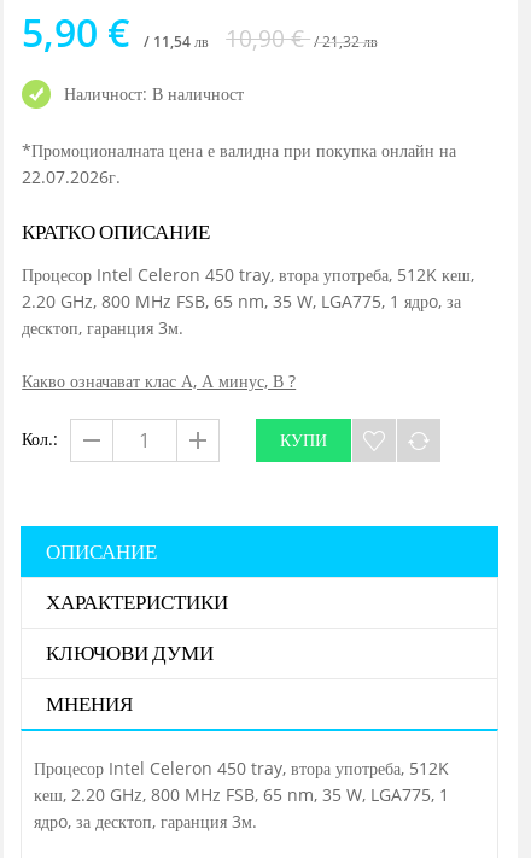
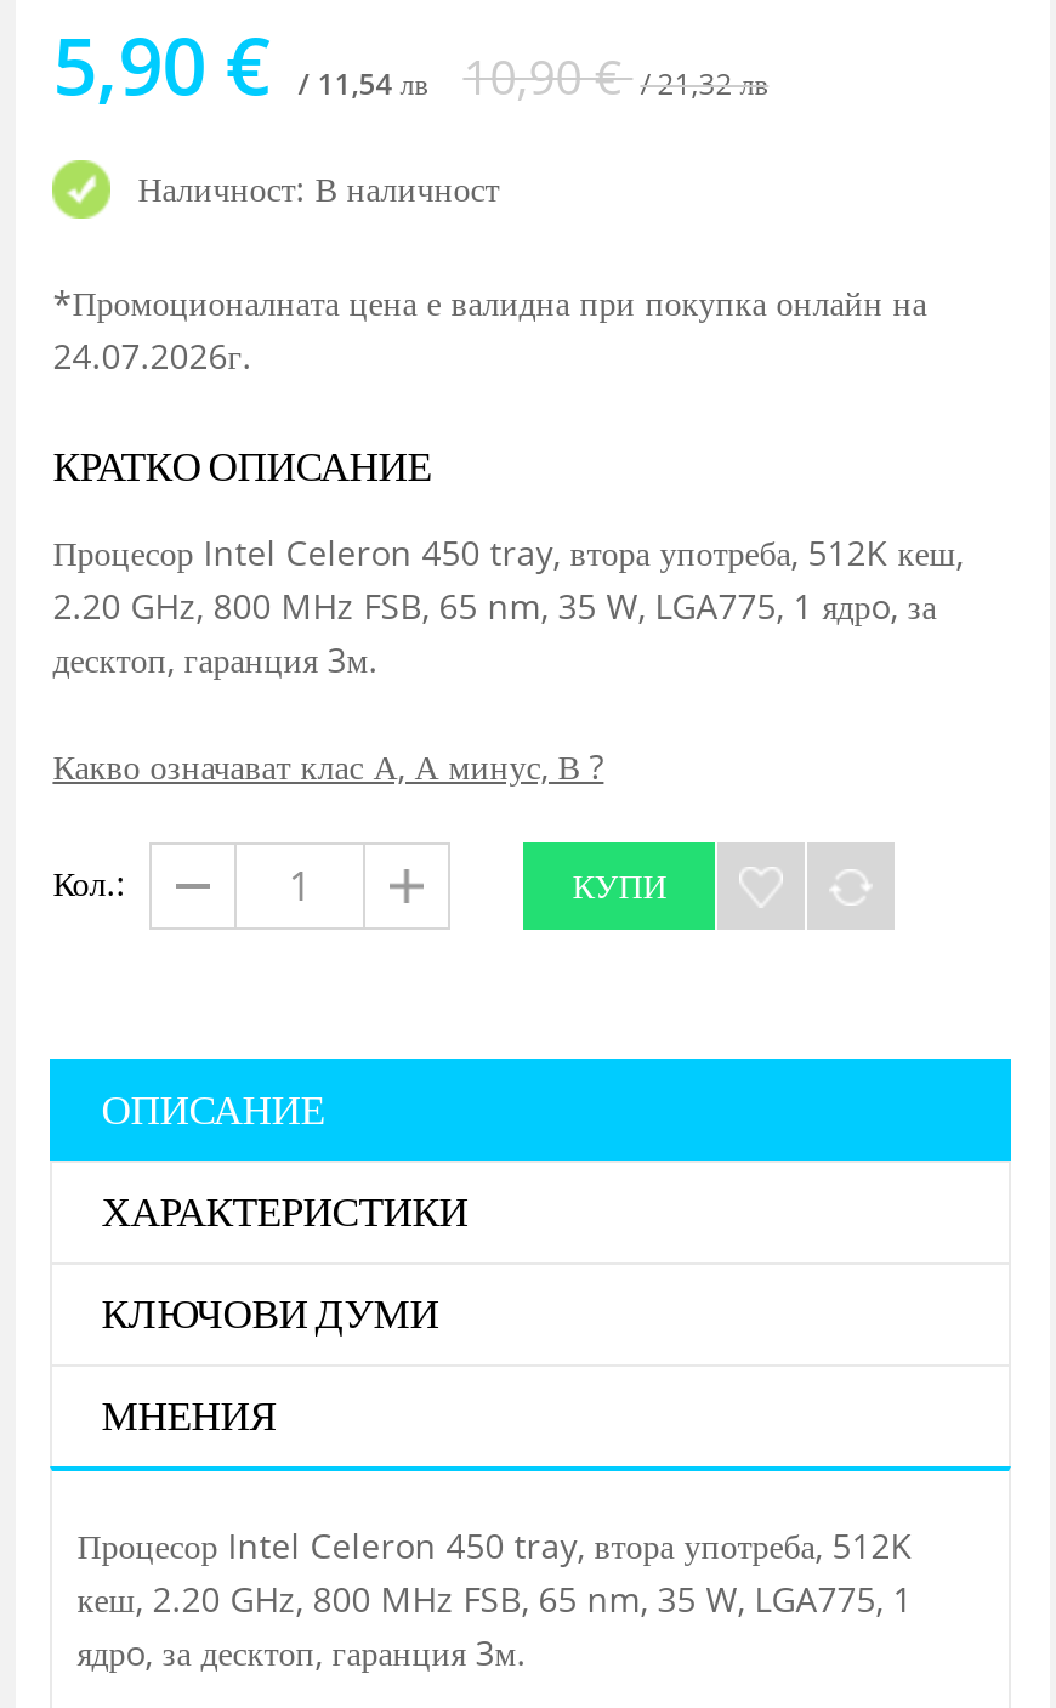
- 22.07.2026г.
+ 24.07.2026г.
